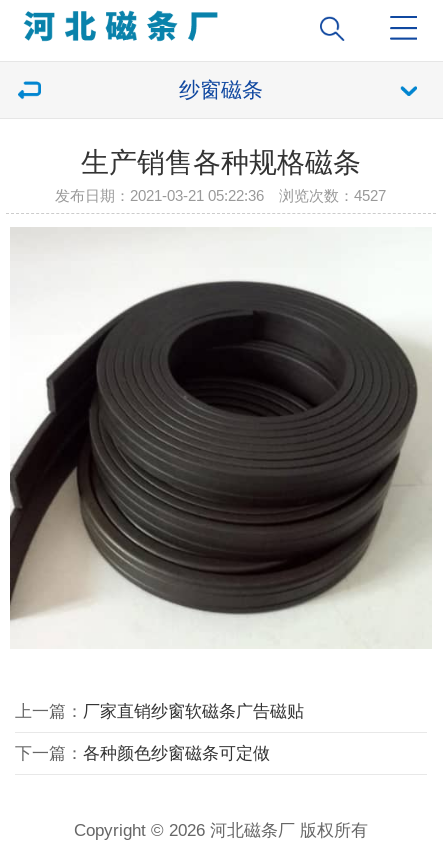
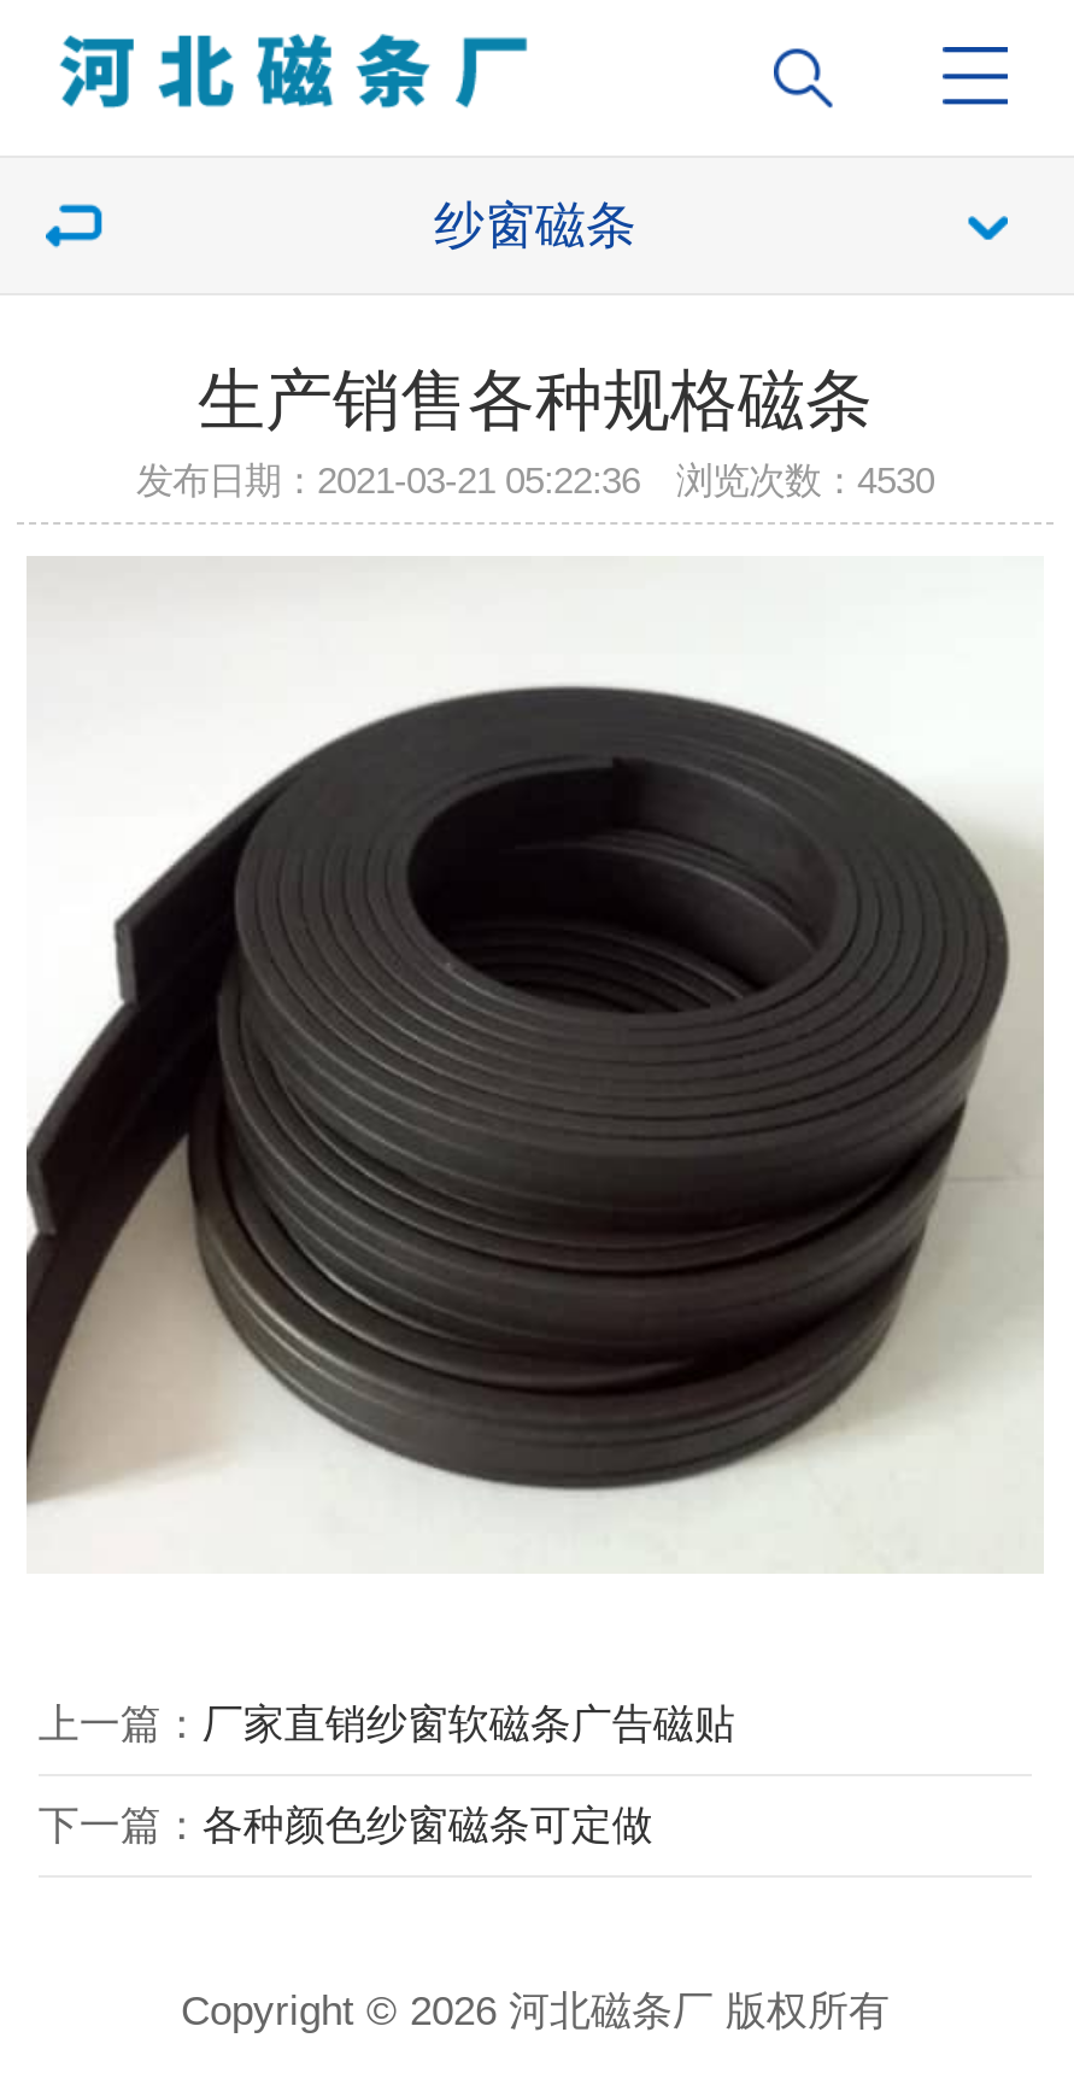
- 发布日期：2021-03-21 05:22:36 浏览次数：4527
+ 发布日期：2021-03-21 05:22:36 浏览次数：4530
